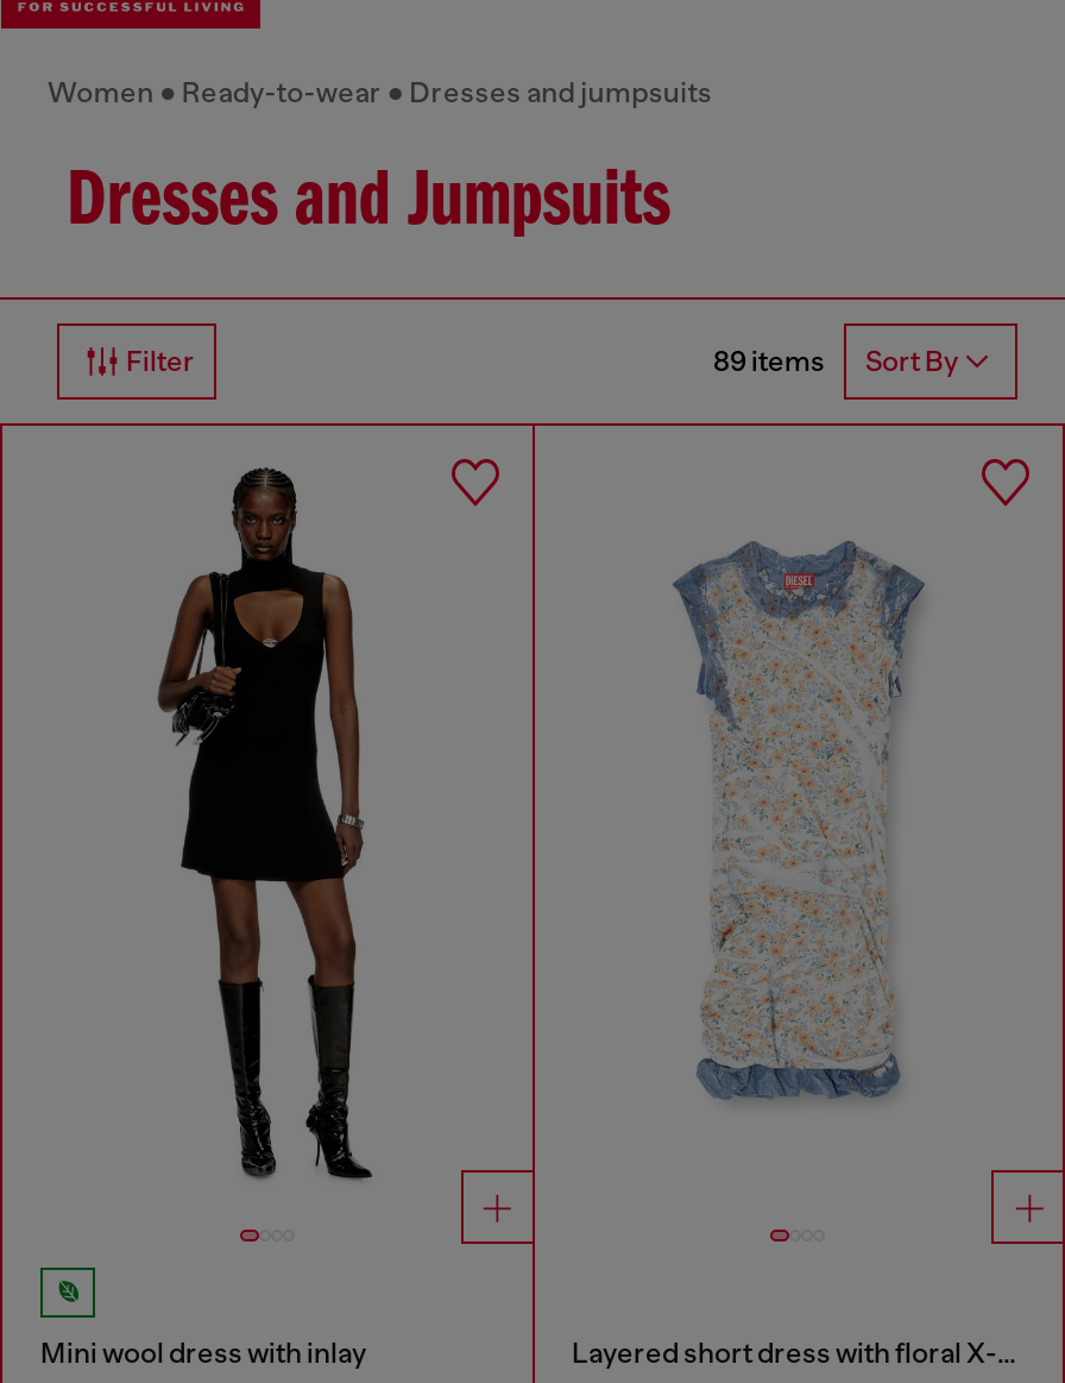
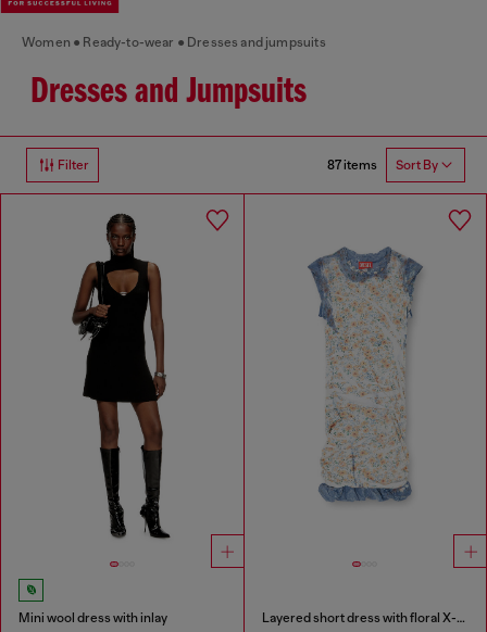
- 89 items Sort By
+ 87 items Sort By
